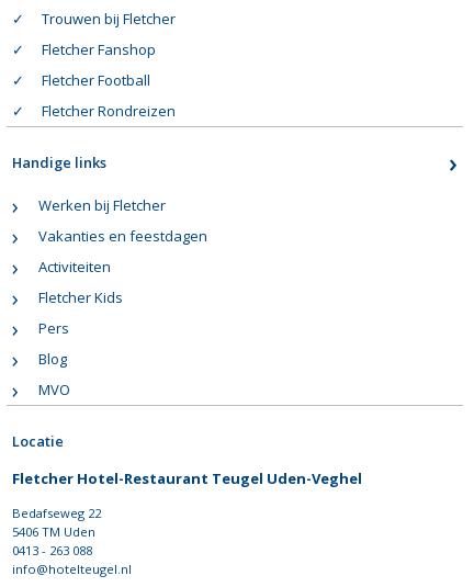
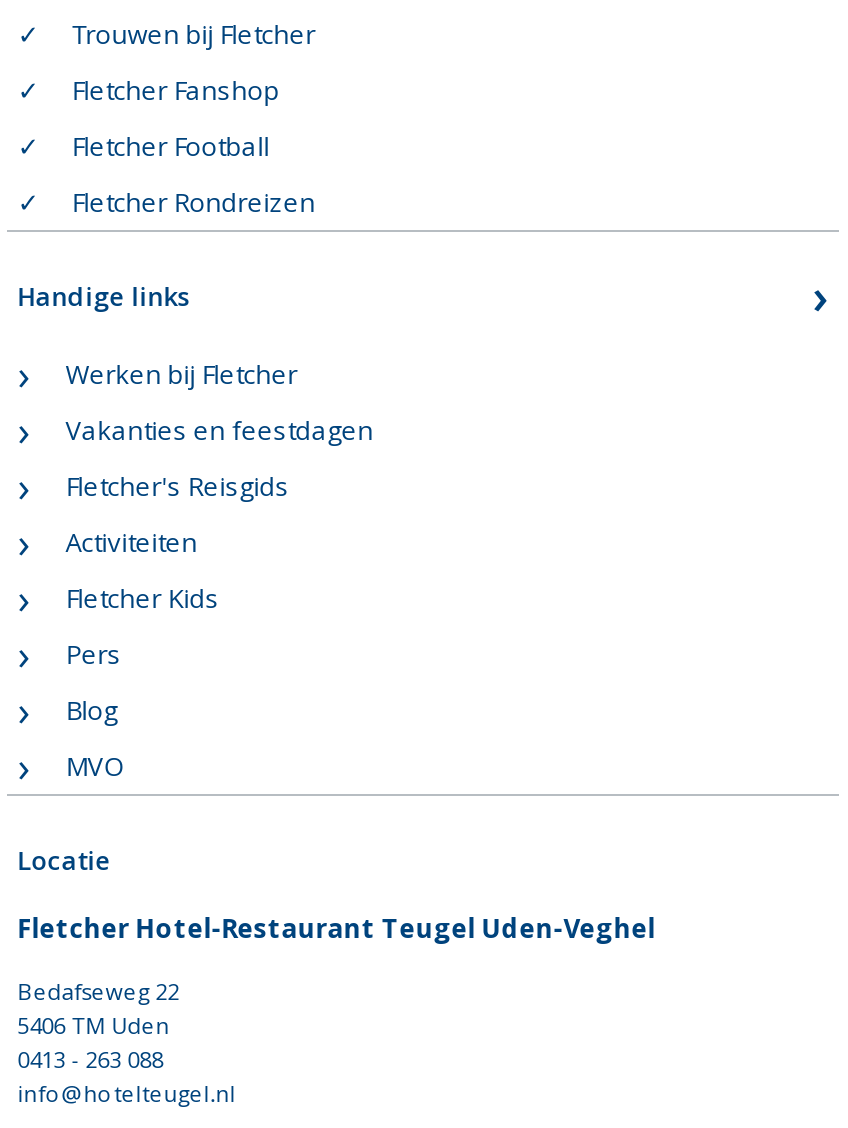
+ Fletcher's Reisgids
